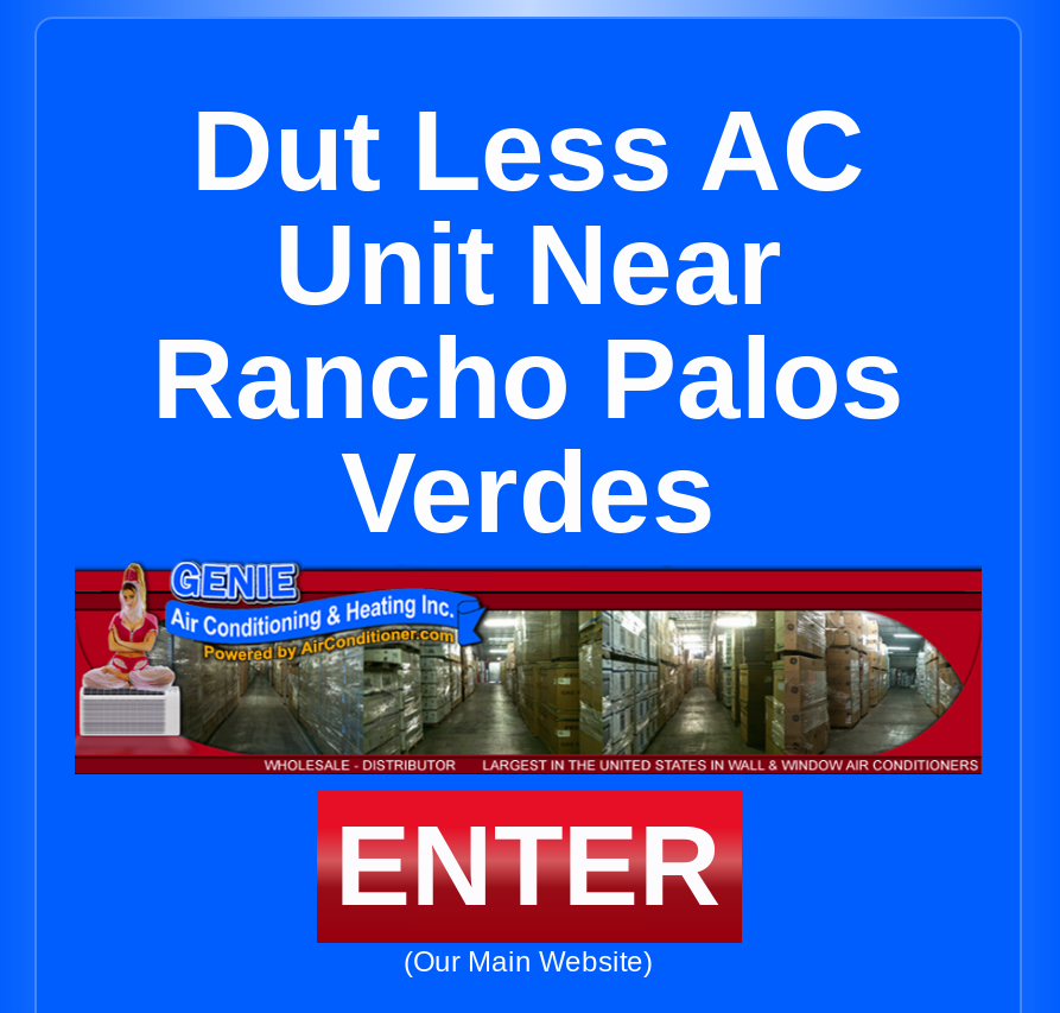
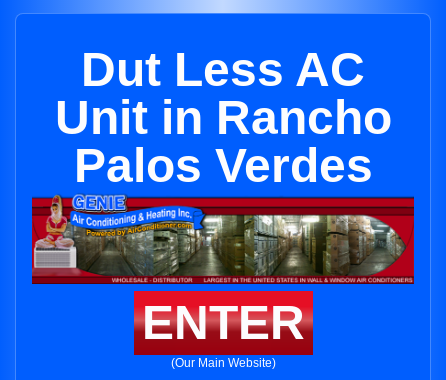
- Unit Near
- Rancho Palos
- Verdes
+ Unit in Rancho
+ Palos Verdes
